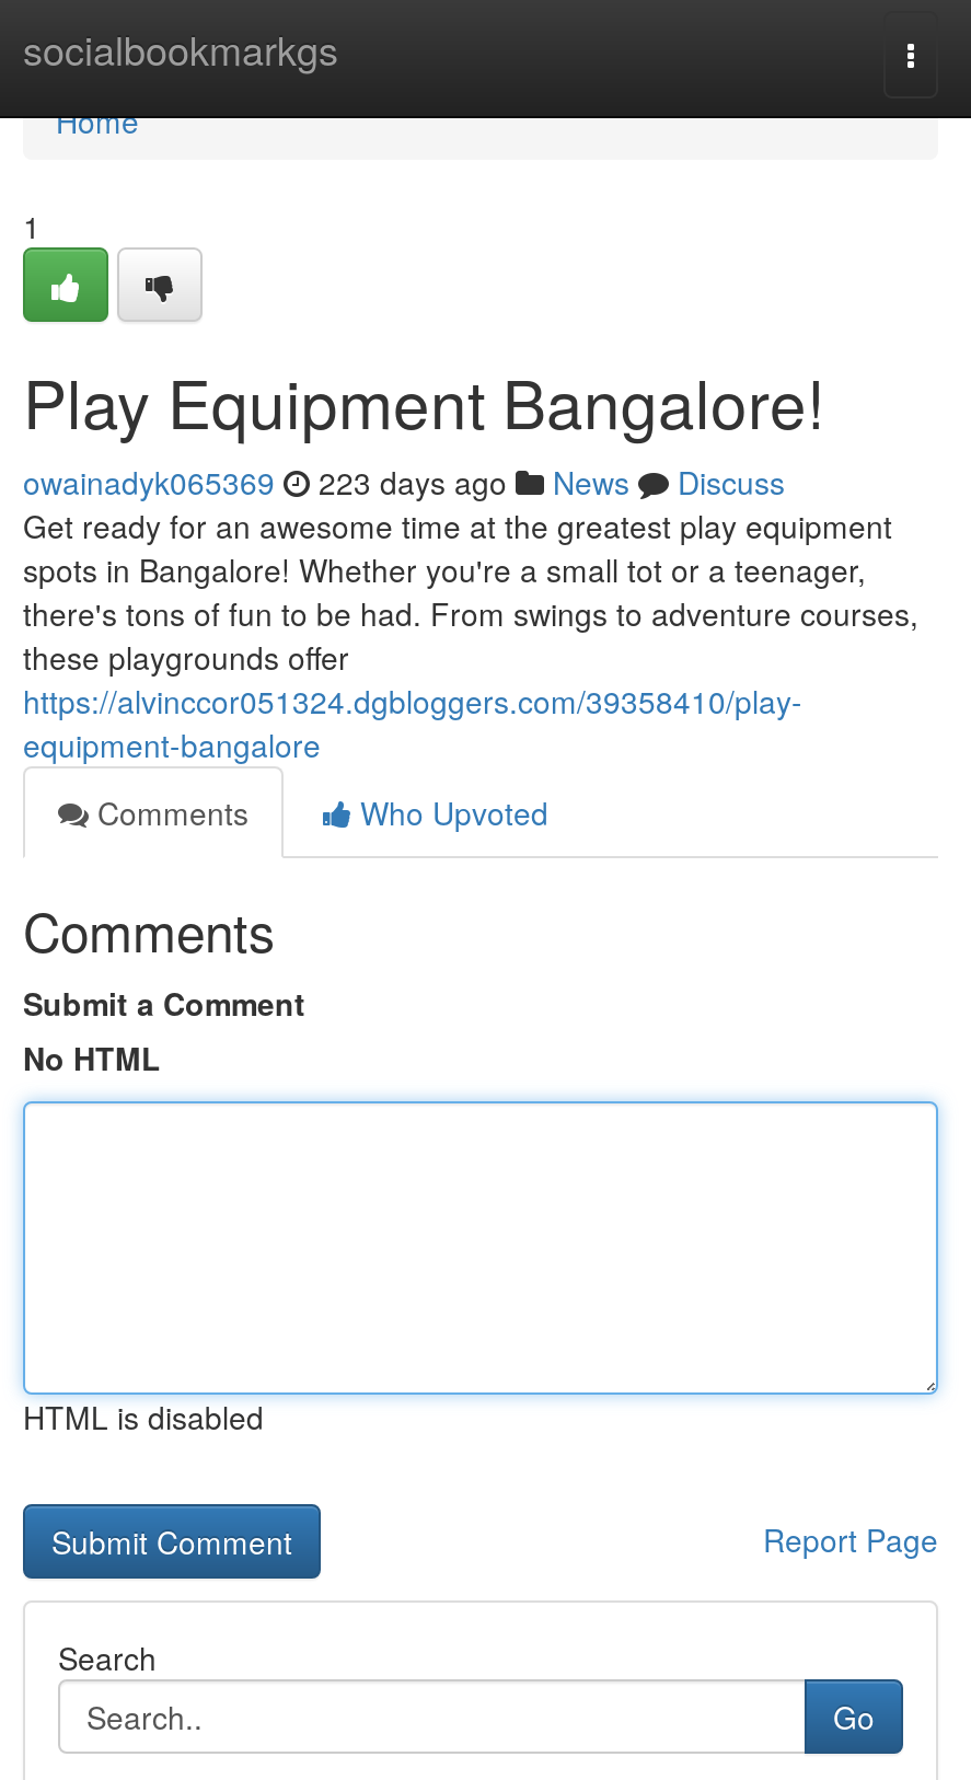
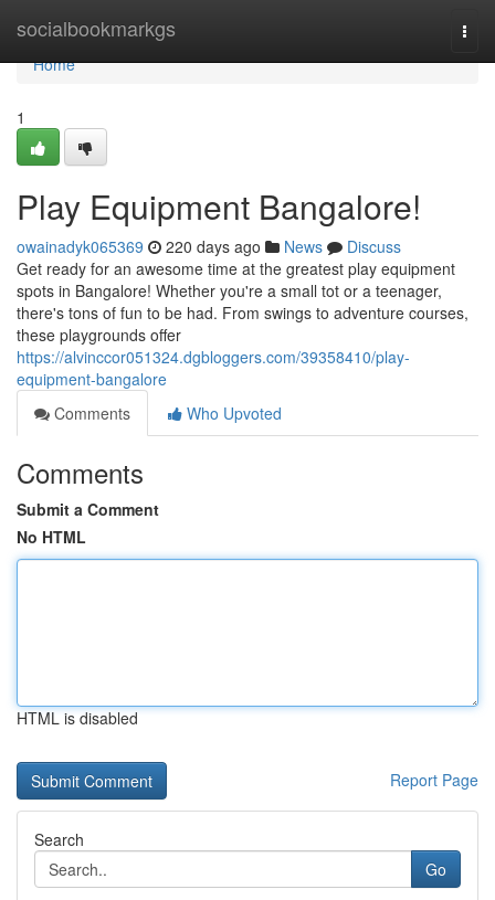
- owainadyk065369 223 days ago News Discuss
+ owainadyk065369 220 days ago News Discuss
